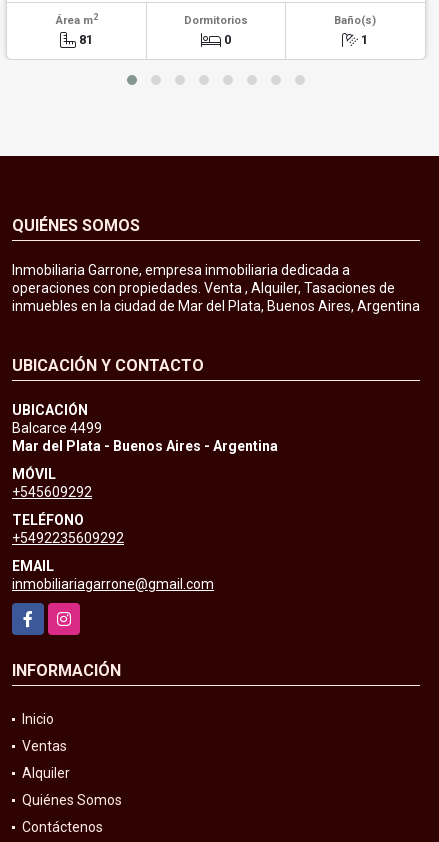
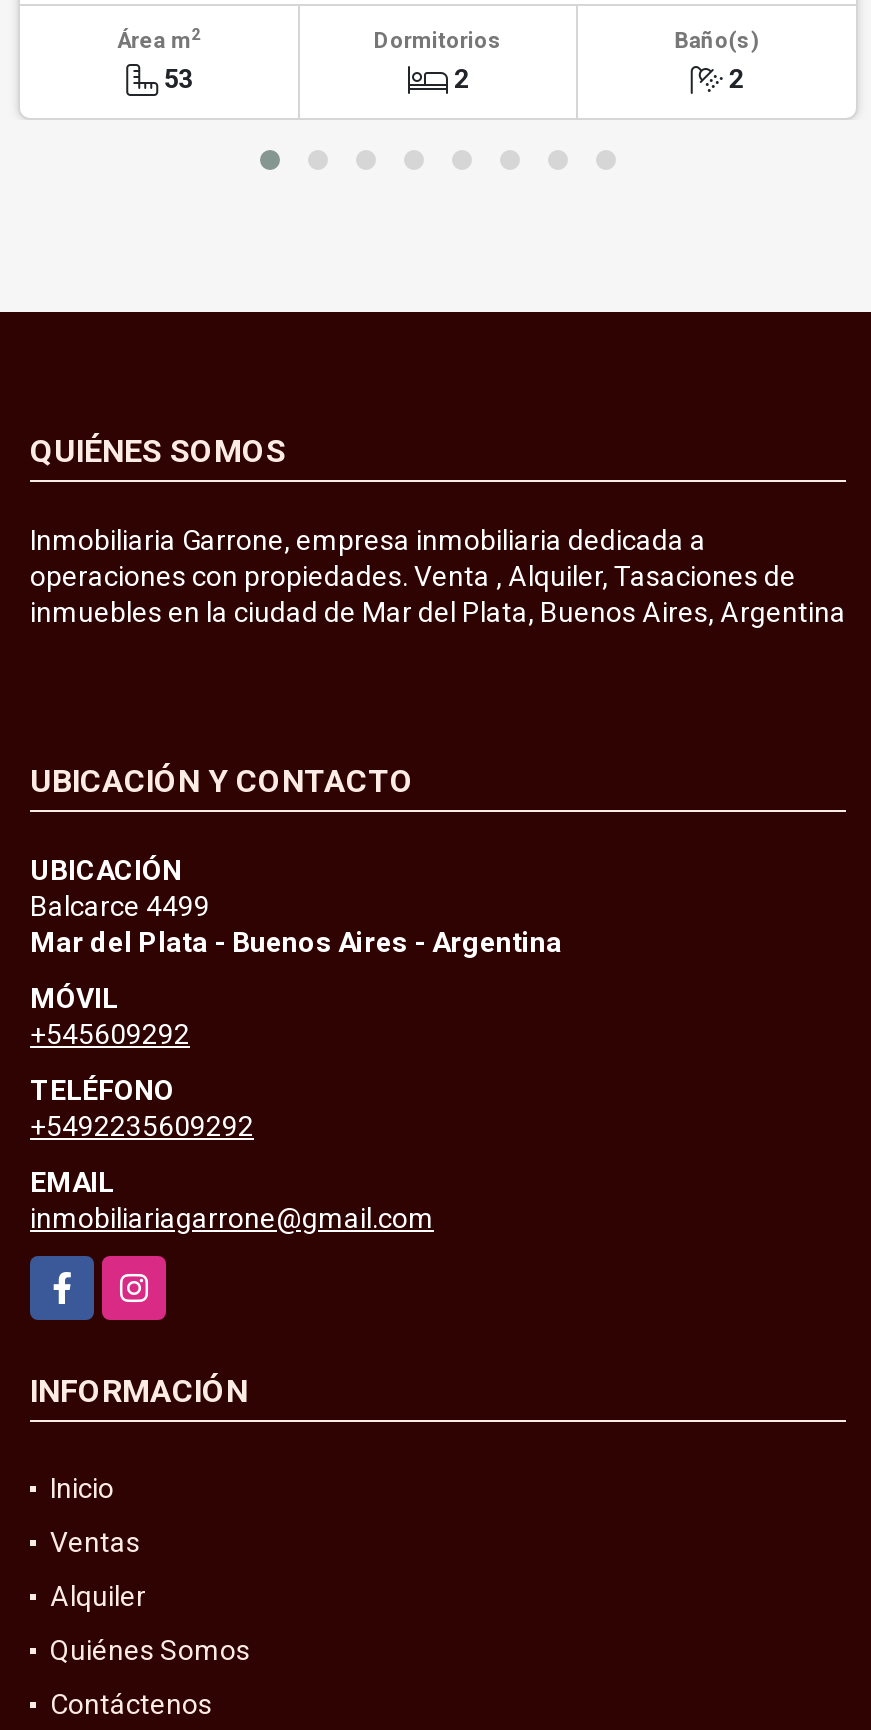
- 81
+ 53

- 0
+ 2

- 1
+ 2
